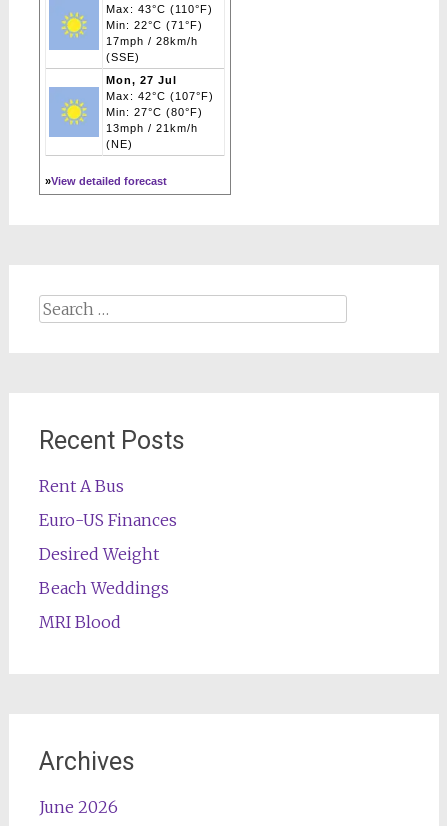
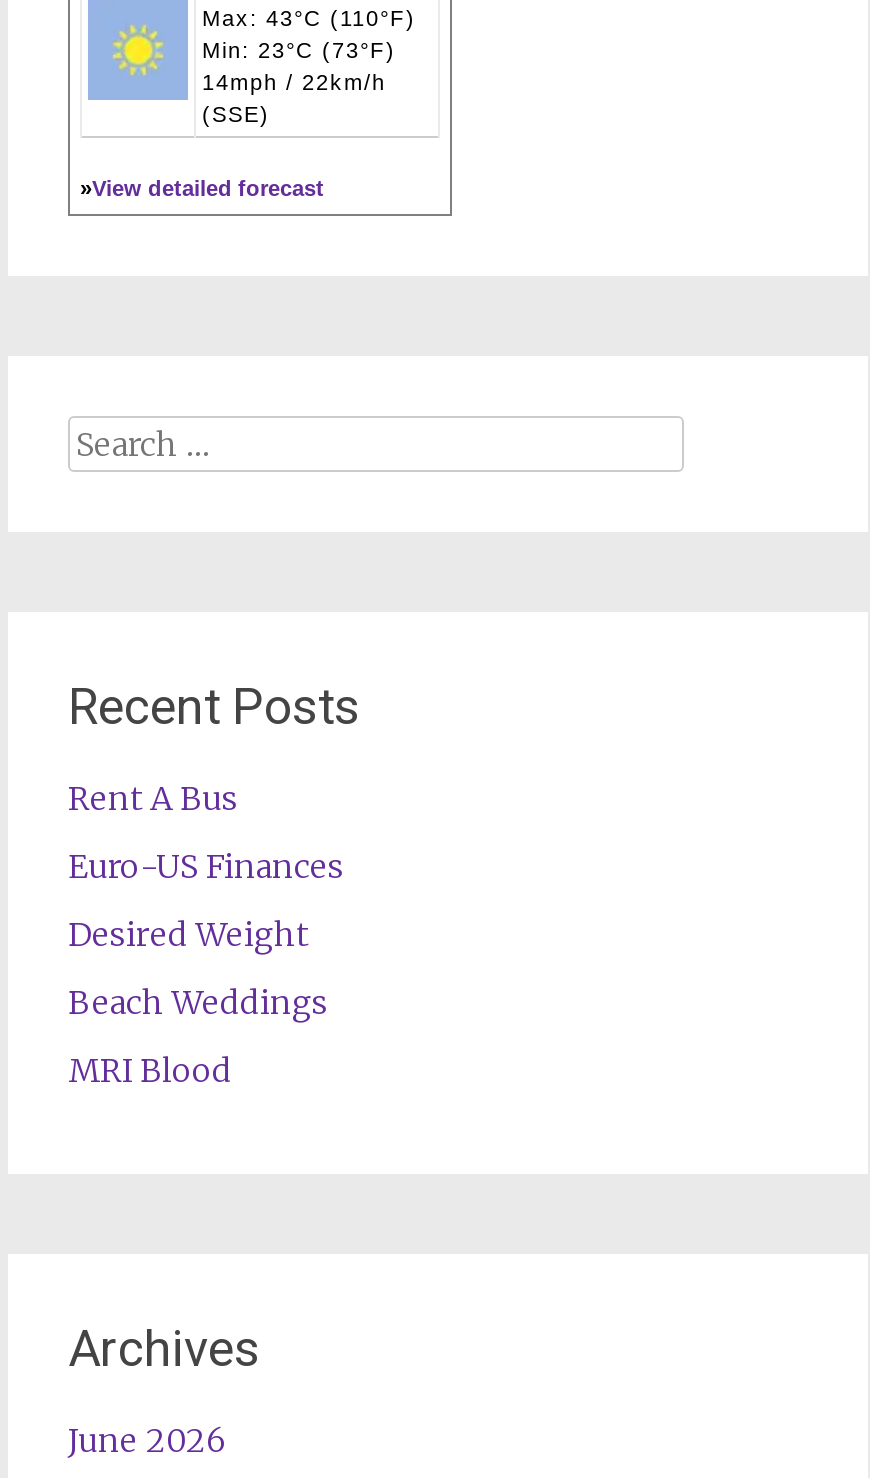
- Min: 22°C (71°F)
- 17mph / 28km/h
+ Min: 23°C (73°F)
+ 14mph / 22km/h

- Mon, 27 Jul
- Max: 42°C (107°F)
- Min: 27°C (80°F)
- 13mph / 21km/h
- (NE)
